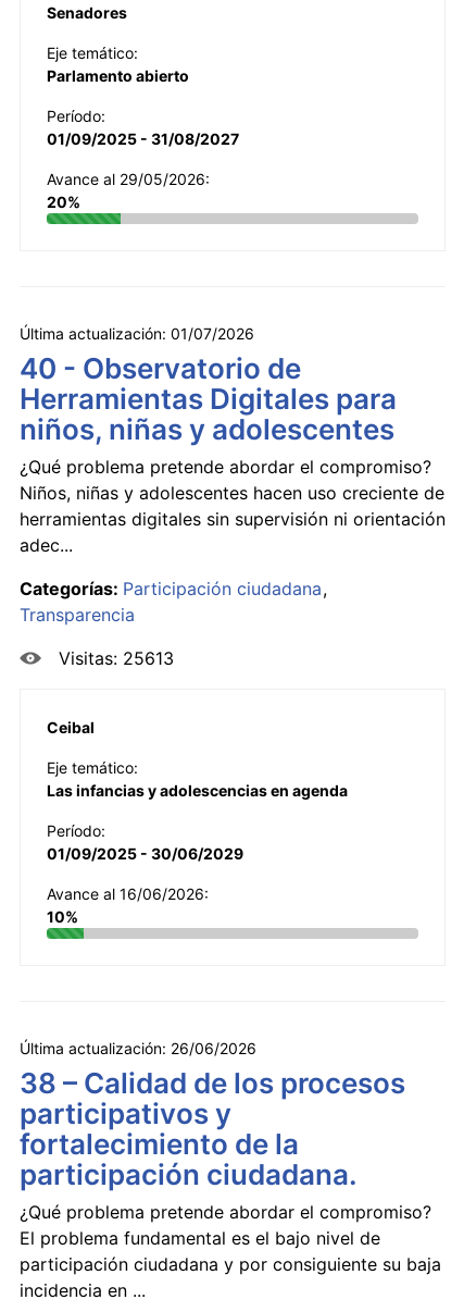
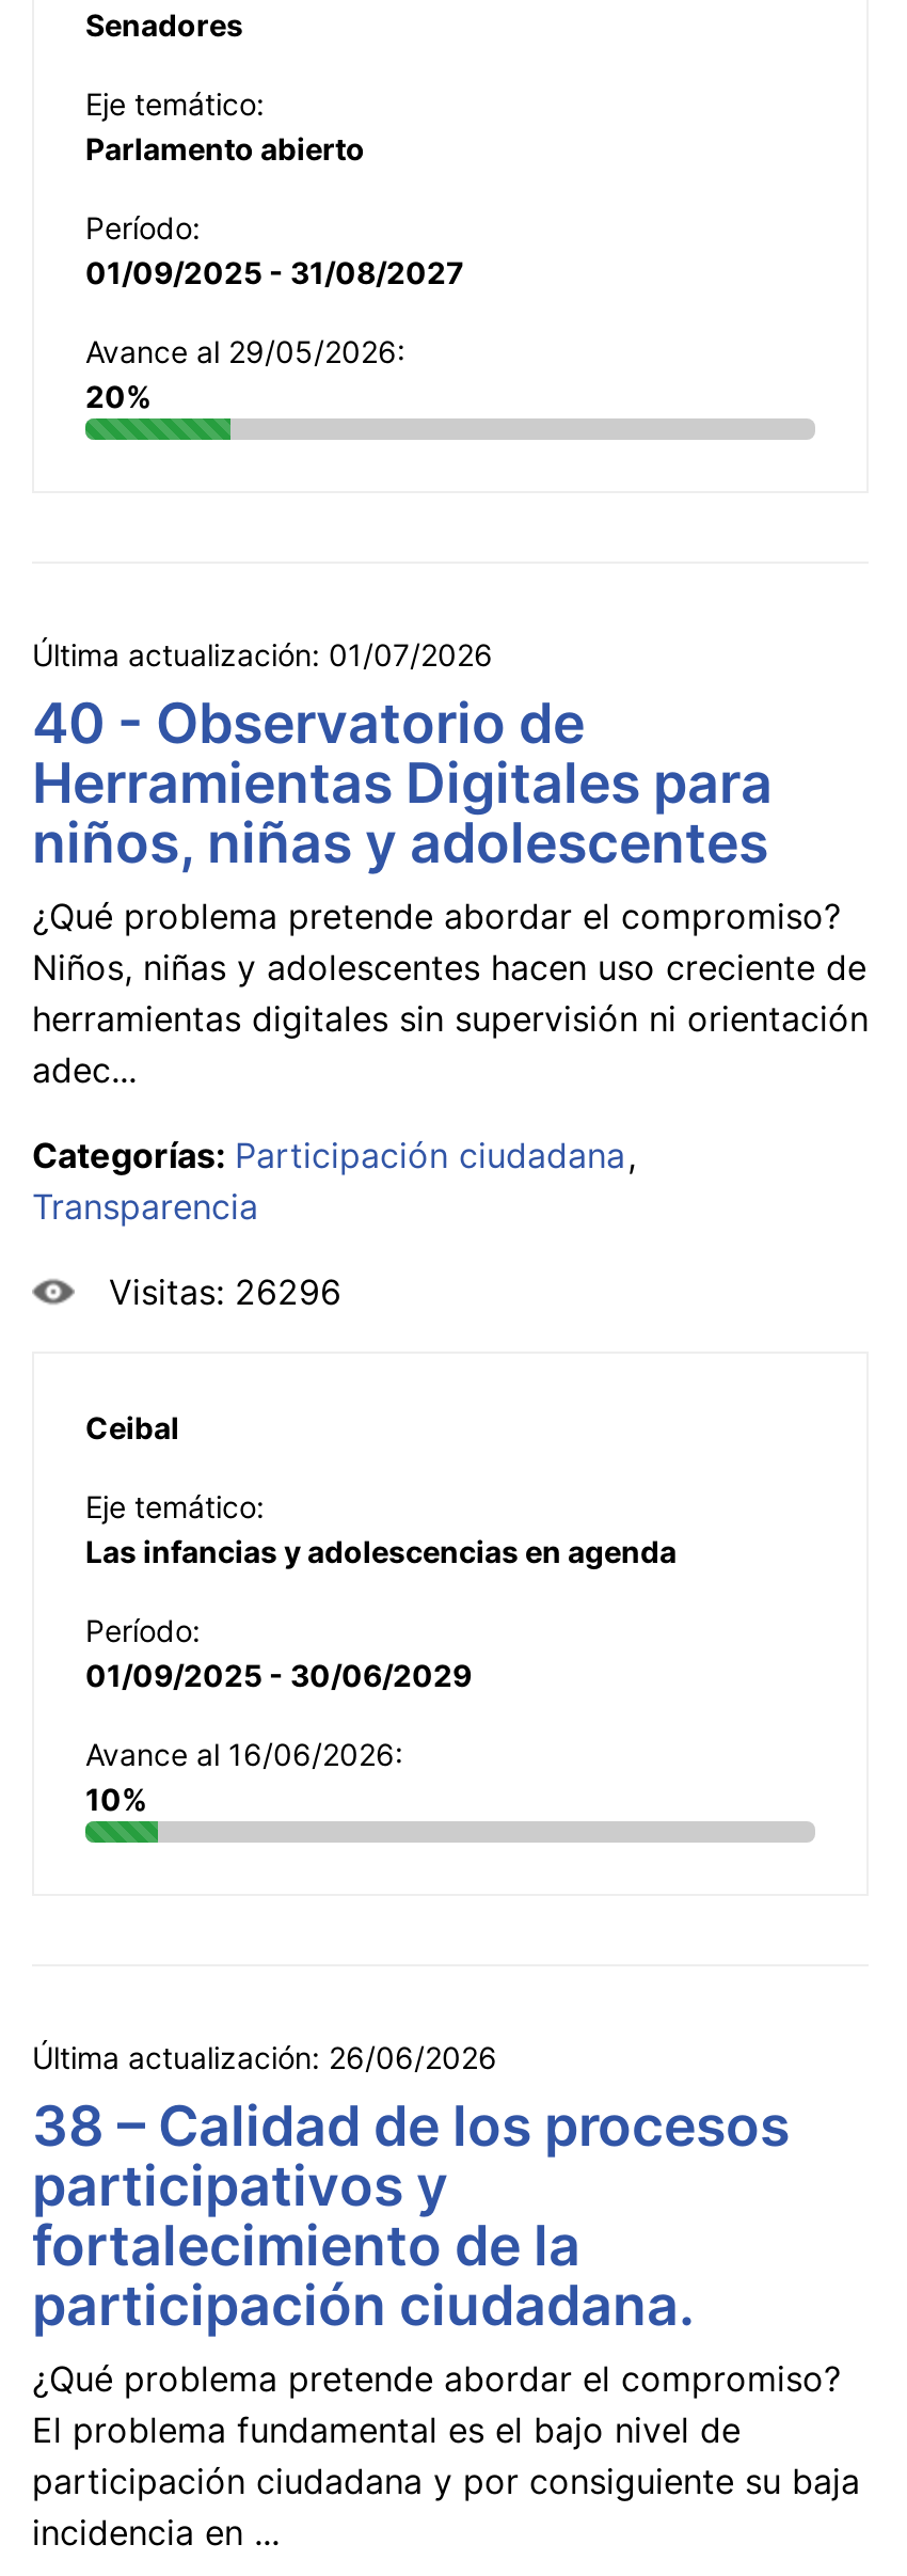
- Visitas: 25613
+ Visitas: 26296
